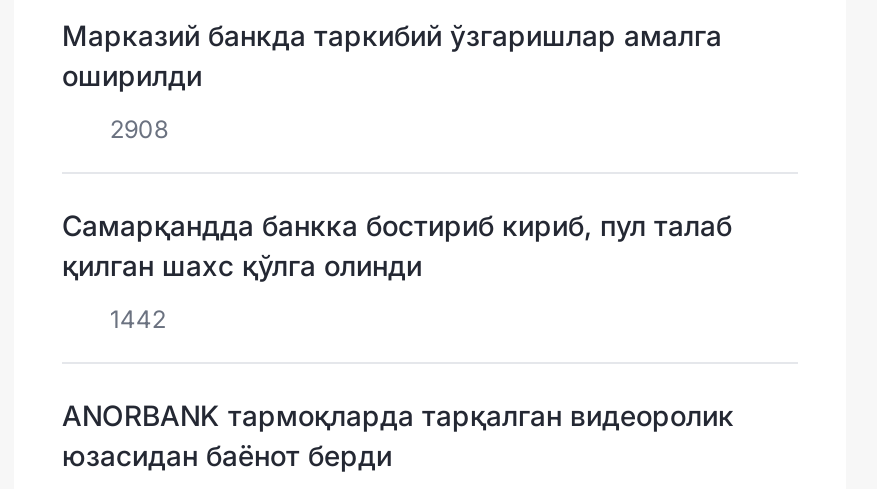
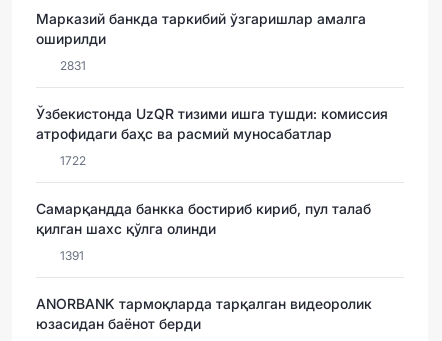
- 2908
+ 2831
+ Ўзбекистонда UzQR тизими ишга тушди: комиссия
+ атрофидаги баҳс ва расмий муносабатлар
+ 1722

- 1442
+ 1391
